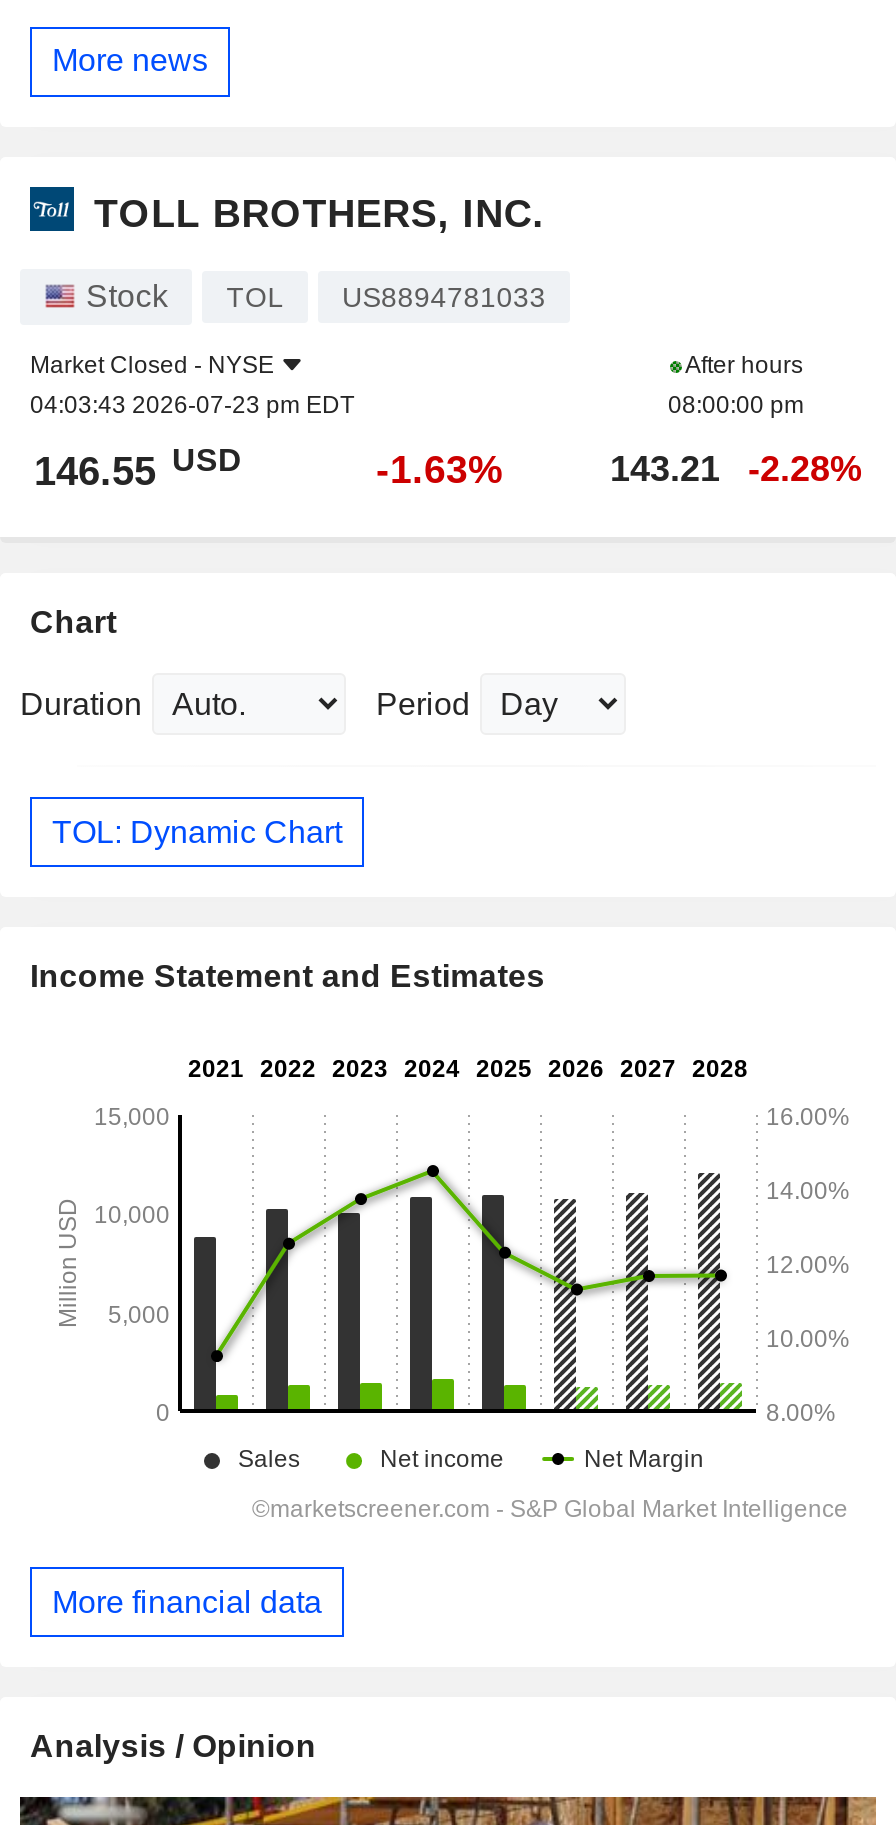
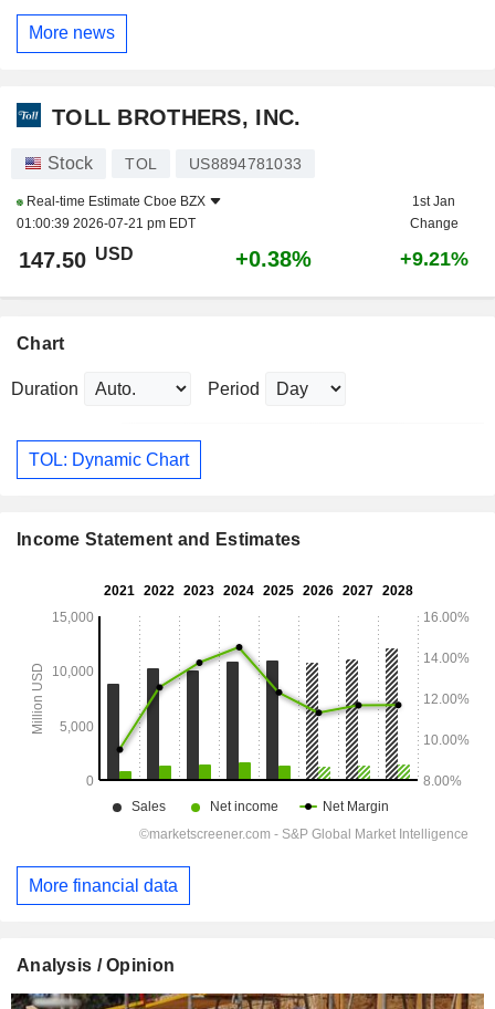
- Market Closed - NYSE
- 04:03:43 2026-07-23 pm EDT
+ Real-time Estimate Cboe BZX
+ 01:00:39 2026-07-21 pm EDT

- After hours
- 08:00:00 pm
+ 1st Jan
+ Change

- 146.55 USD
- -1.63%
- 143.21
- -2.28%
+ 147.50 USD
+ +0.38%
+ +9.21%
